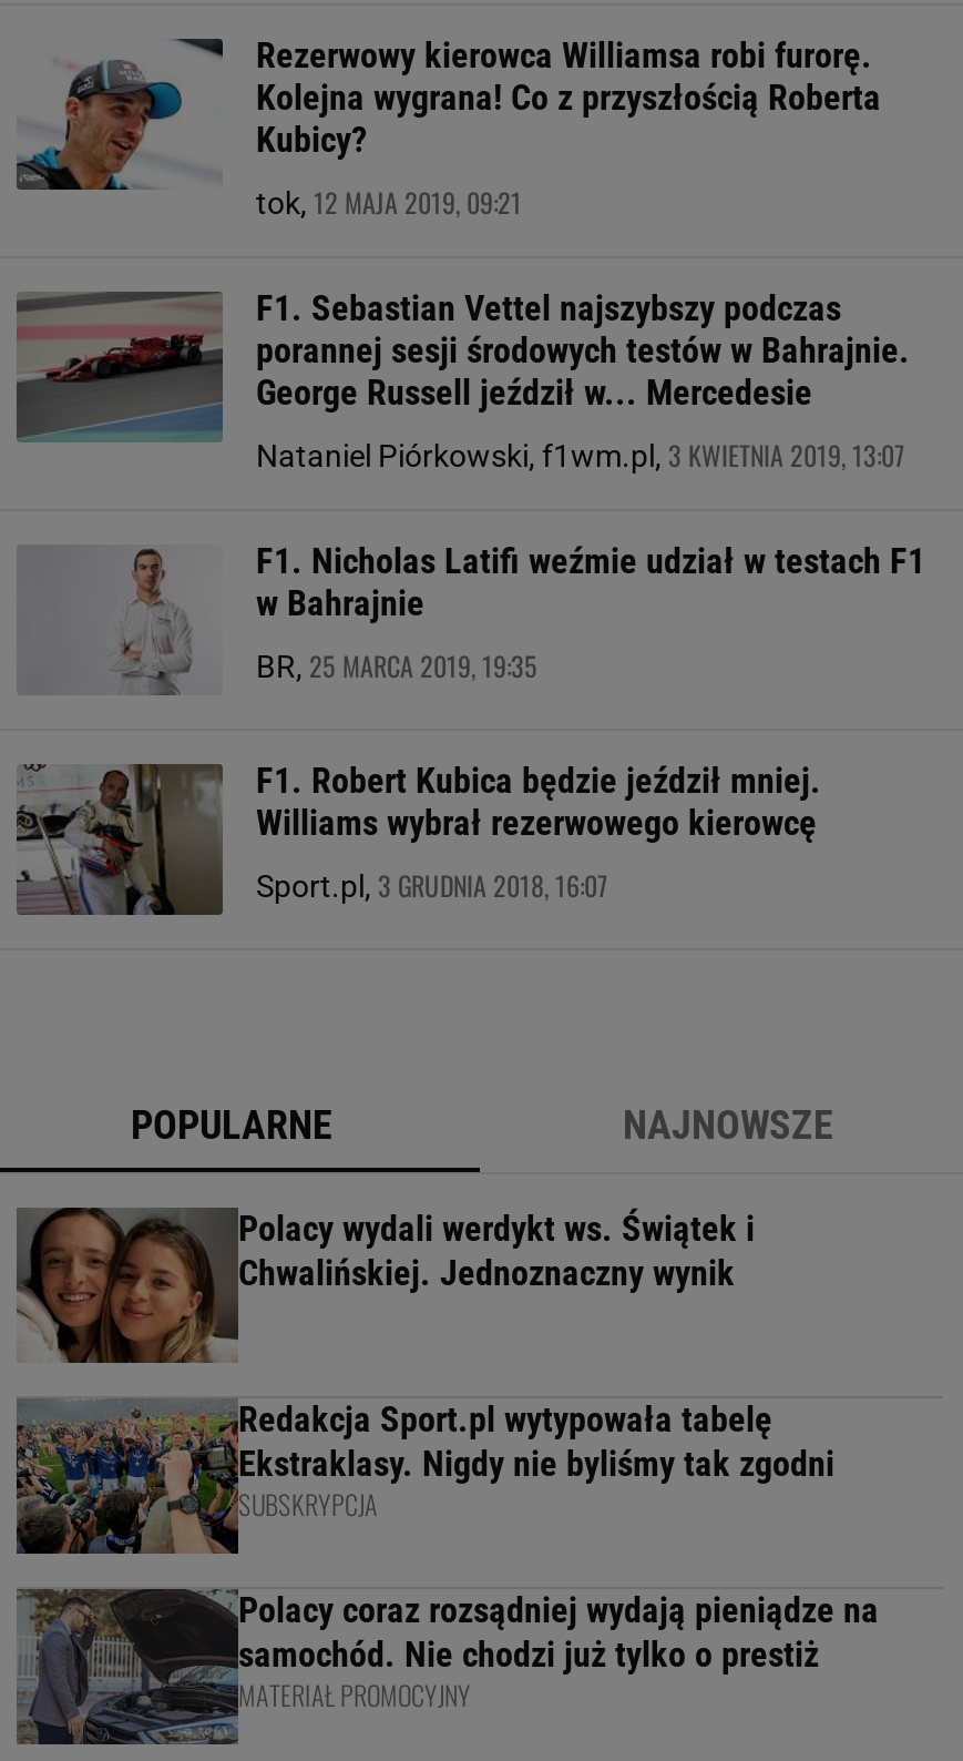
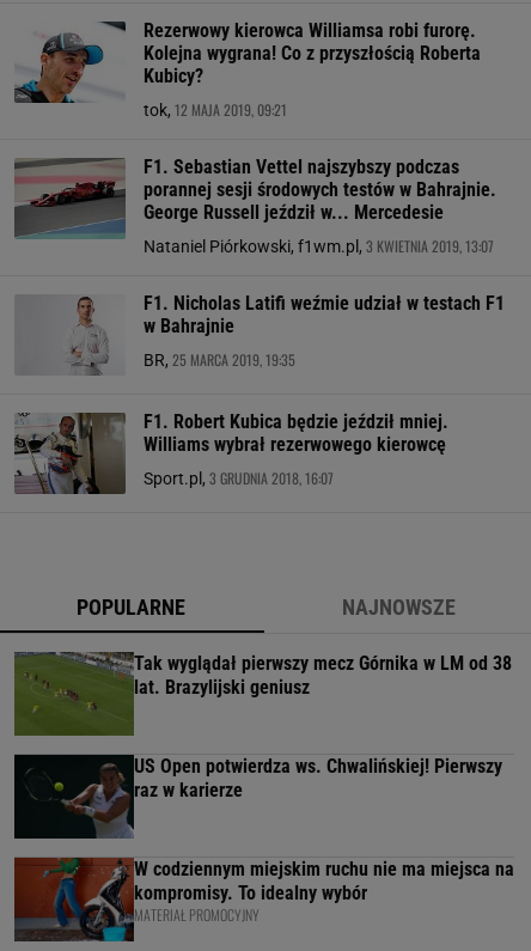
- [image]
- Polacy wydali werdykt ws. Świątek i
- Chwalińskiej. Jednoznaczny wynik
+ [image]
+ Tak wyglądał pierwszy mecz Górnika w LM od 38
+ lat. Brazylijski geniusz

- [image]
- Redakcja Sport.pl wytypowała tabelę
- Ekstraklasy. Nigdy nie byliśmy tak zgodni
- SUBSKRYPCJA
+ [image]
+ US Open potwierdza ws. Chwalińskiej! Pierwszy
+ raz w karierze

- [image]
- Polacy coraz rozsądniej wydają pieniądze na
- samochód. Nie chodzi już tylko o prestiż
+ [image]
+ W codziennym miejskim ruchu nie ma miejsca na
+ kompromisy. To idealny wybór
